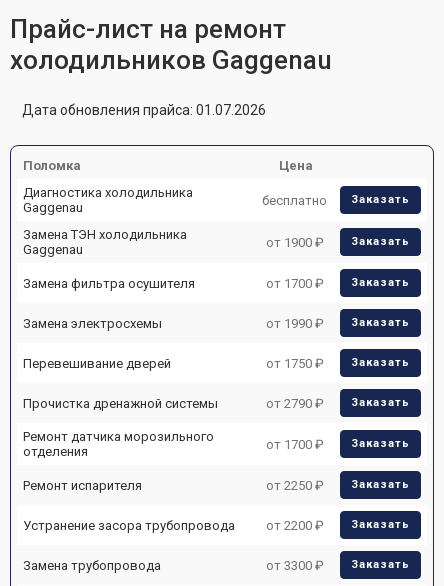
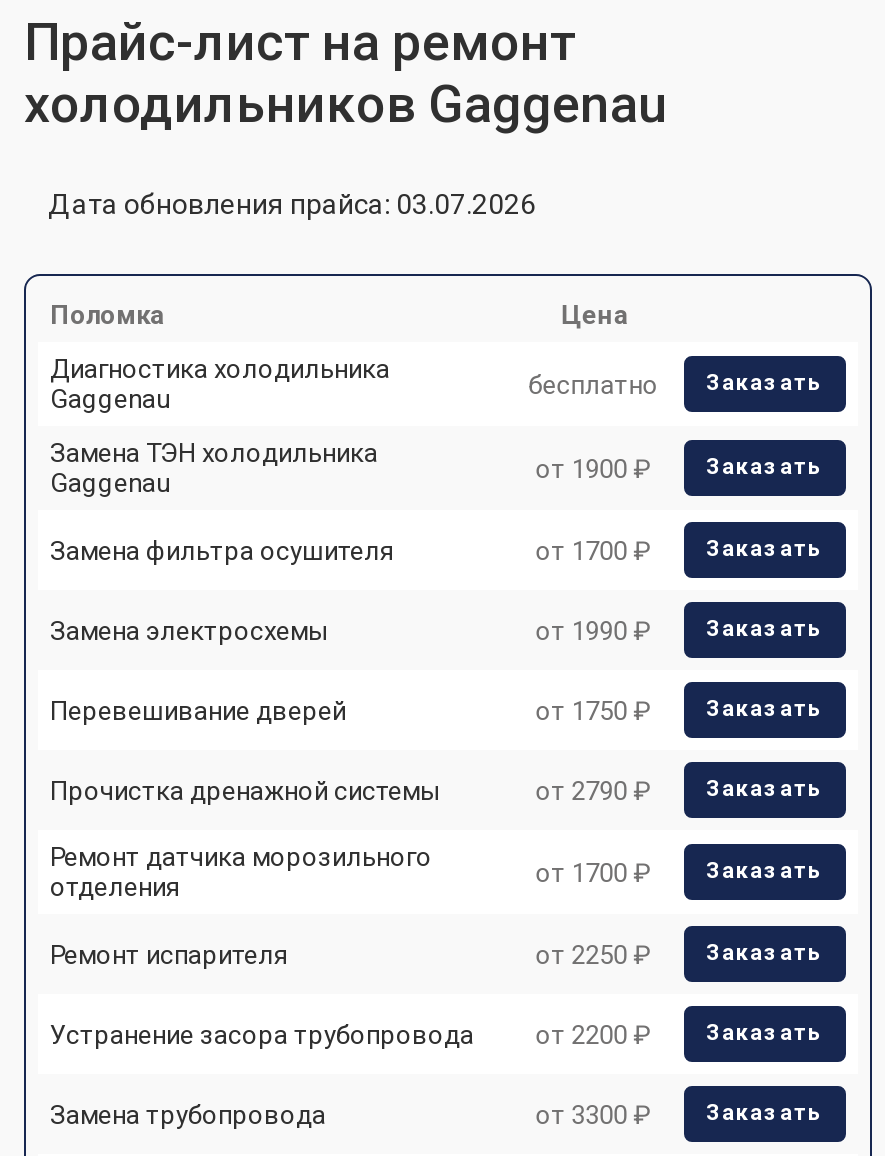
- Дата обновления прайса: 01.07.2026
+ Дата обновления прайса: 03.07.2026
